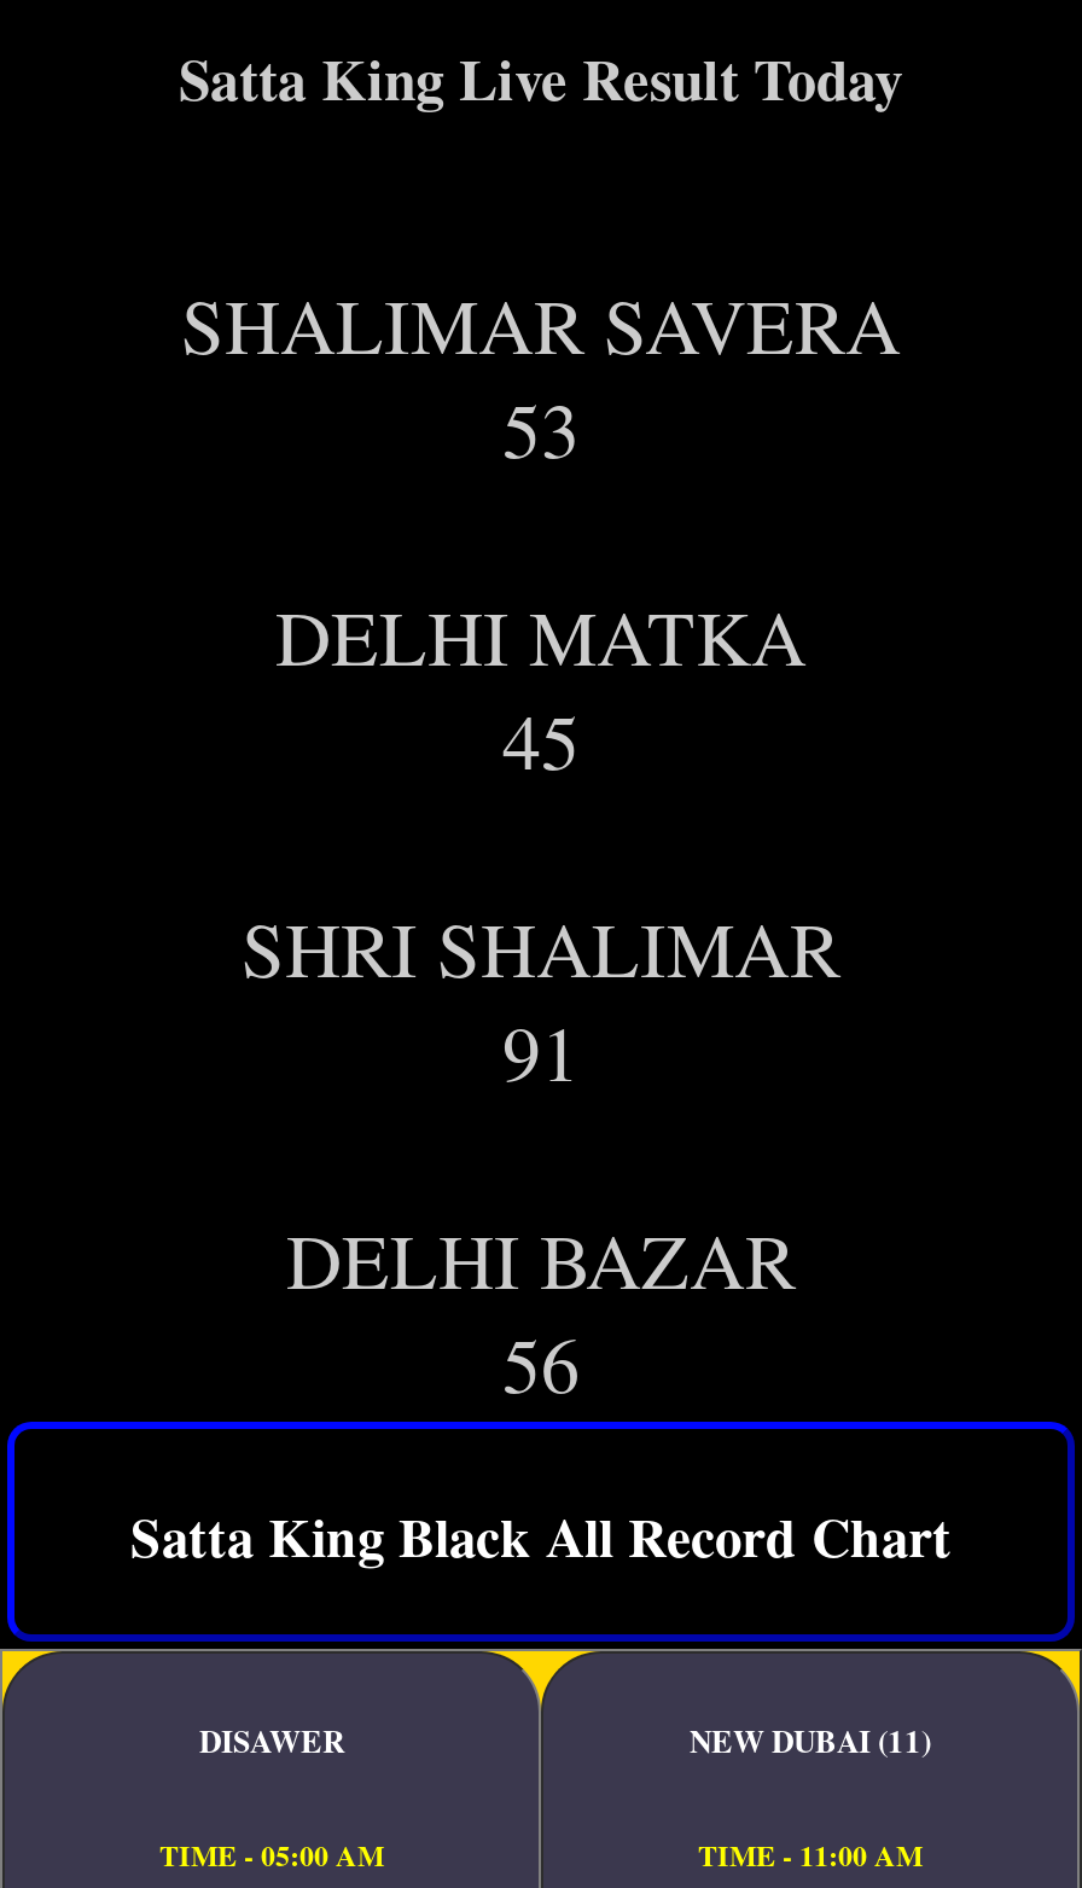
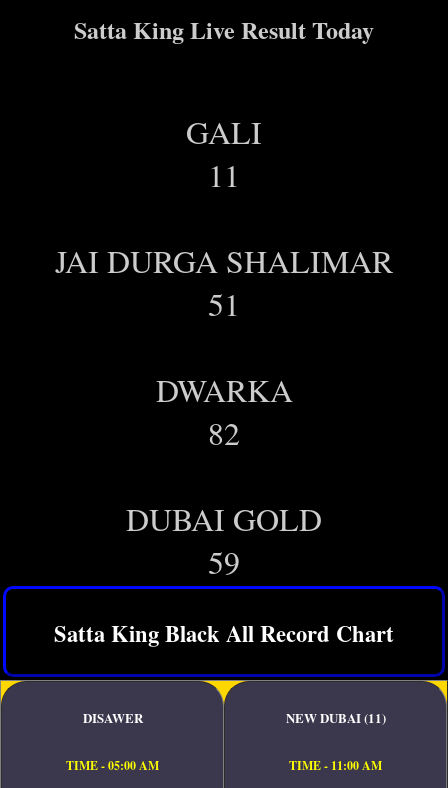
- SHALIMAR SAVERA
- 53
+ GALI
+ 11

- DELHI MATKA
- 45
+ JAI DURGA SHALIMAR
+ 51

- SHRI SHALIMAR
- 91
+ DWARKA
+ 82

- DELHI BAZAR
- 56
+ DUBAI GOLD
+ 59
